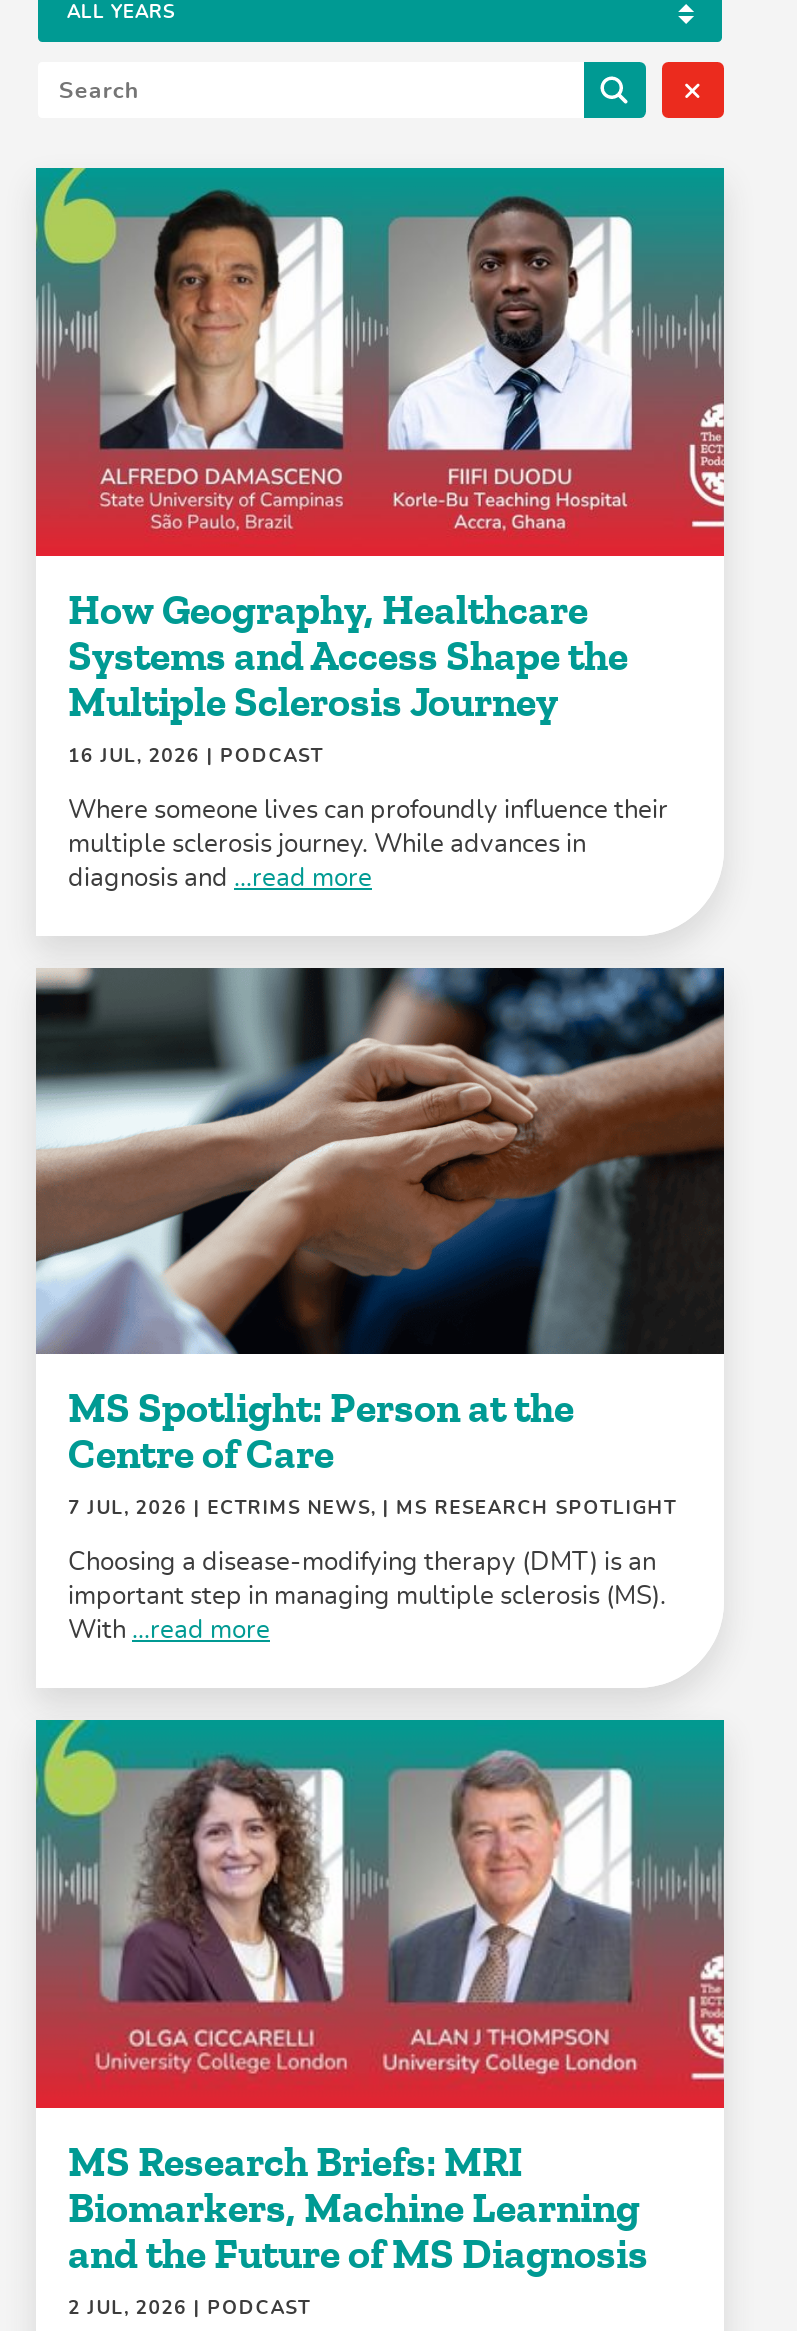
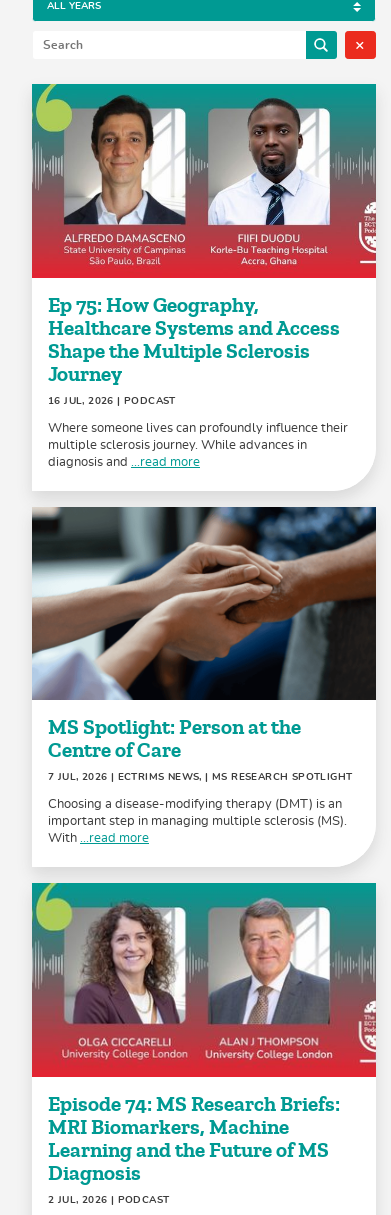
- How Geography, Healthcare
- Systems and Access Shape the
- Multiple Sclerosis Journey
+ Ep 75: How Geography,
+ Healthcare Systems and Access
+ Shape the Multiple Sclerosis
+ Journey

- MS Research Briefs: MRI
- Biomarkers, Machine Learning
- and the Future of MS Diagnosis
+ Episode 74: MS Research Briefs:
+ MRI Biomarkers, Machine
+ Learning and the Future of MS
+ Diagnosis
